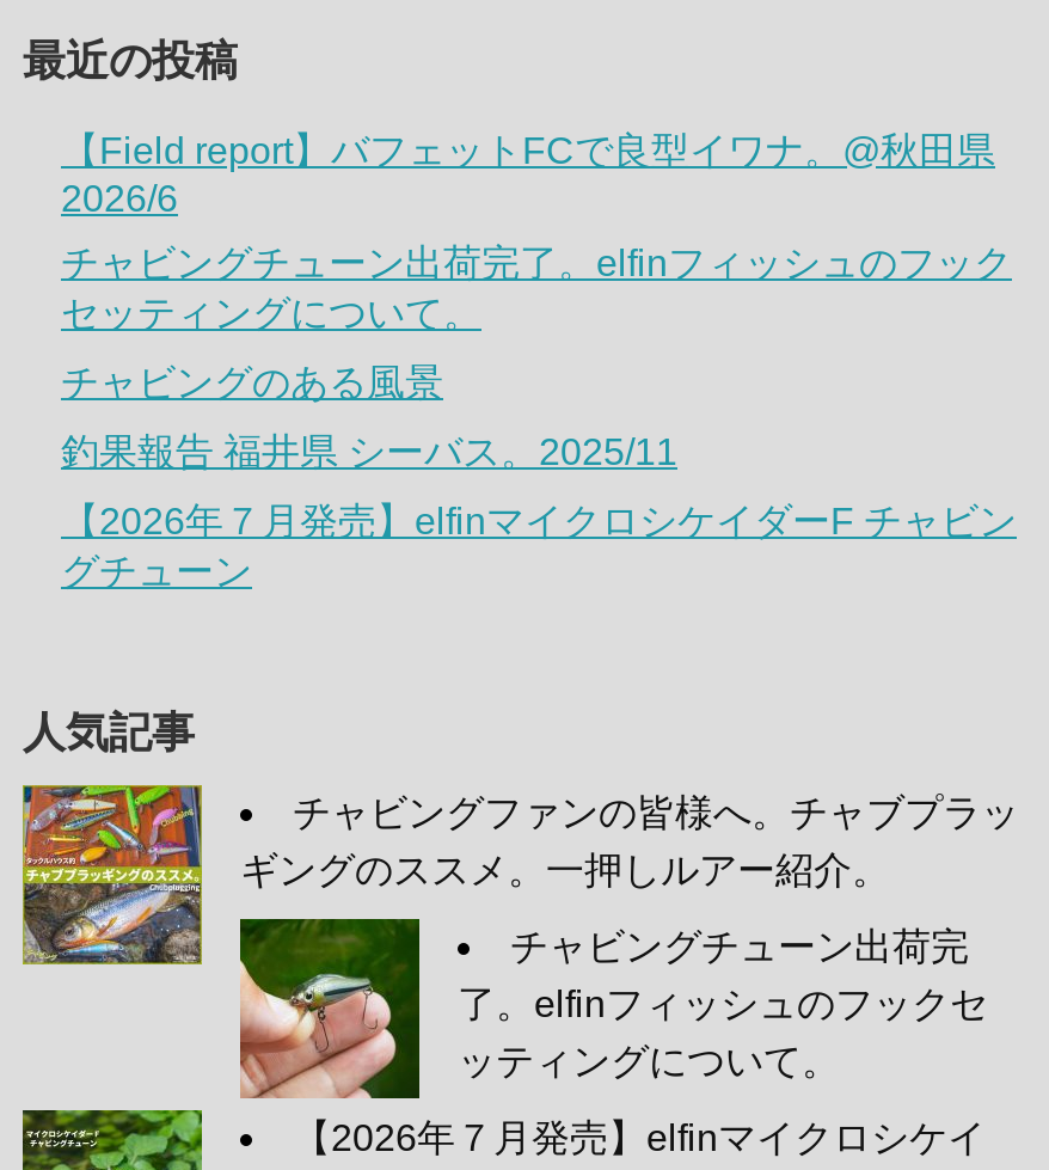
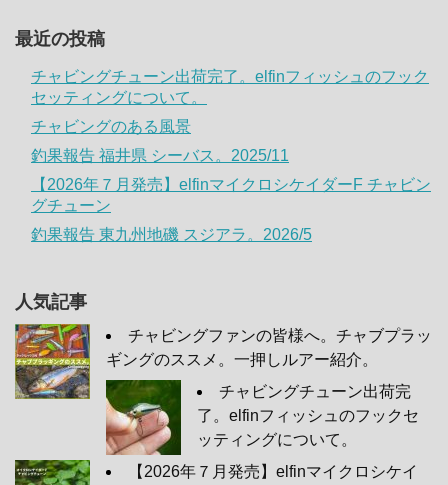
- 【Field report】バフェットFCで良型イワナ。@秋田県
- 2026/6

moved up: チャビングチューン出荷完了。elfinフィッシュのフック | セッティングについて。 | 釣果報告 福井県 シーバス。2025/11 | 【2026年７月発売】elfinマイクロシケイダーF チャビン

+ 釣果報告 東九州地磯 スジアラ。2026/5
